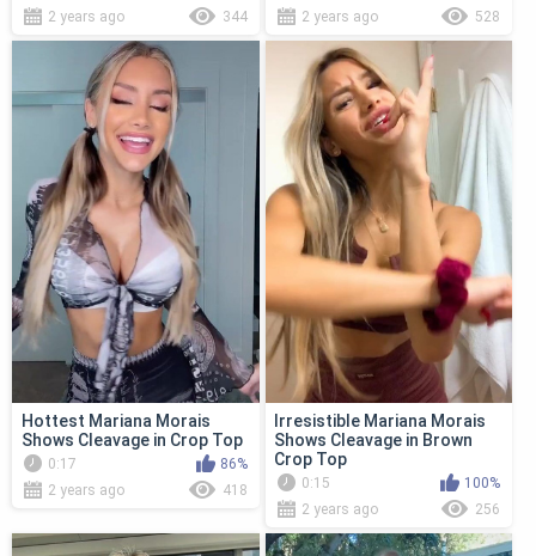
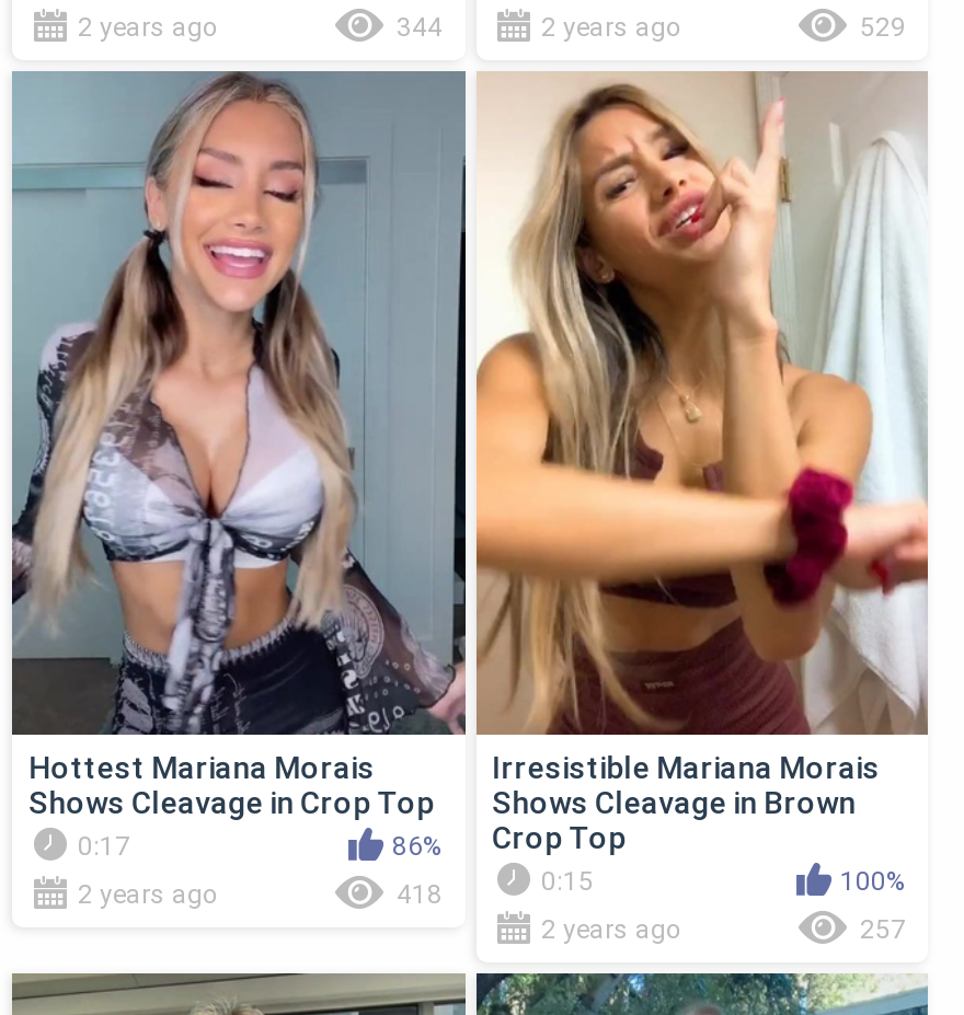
- 528
+ 529

- 256
+ 257
